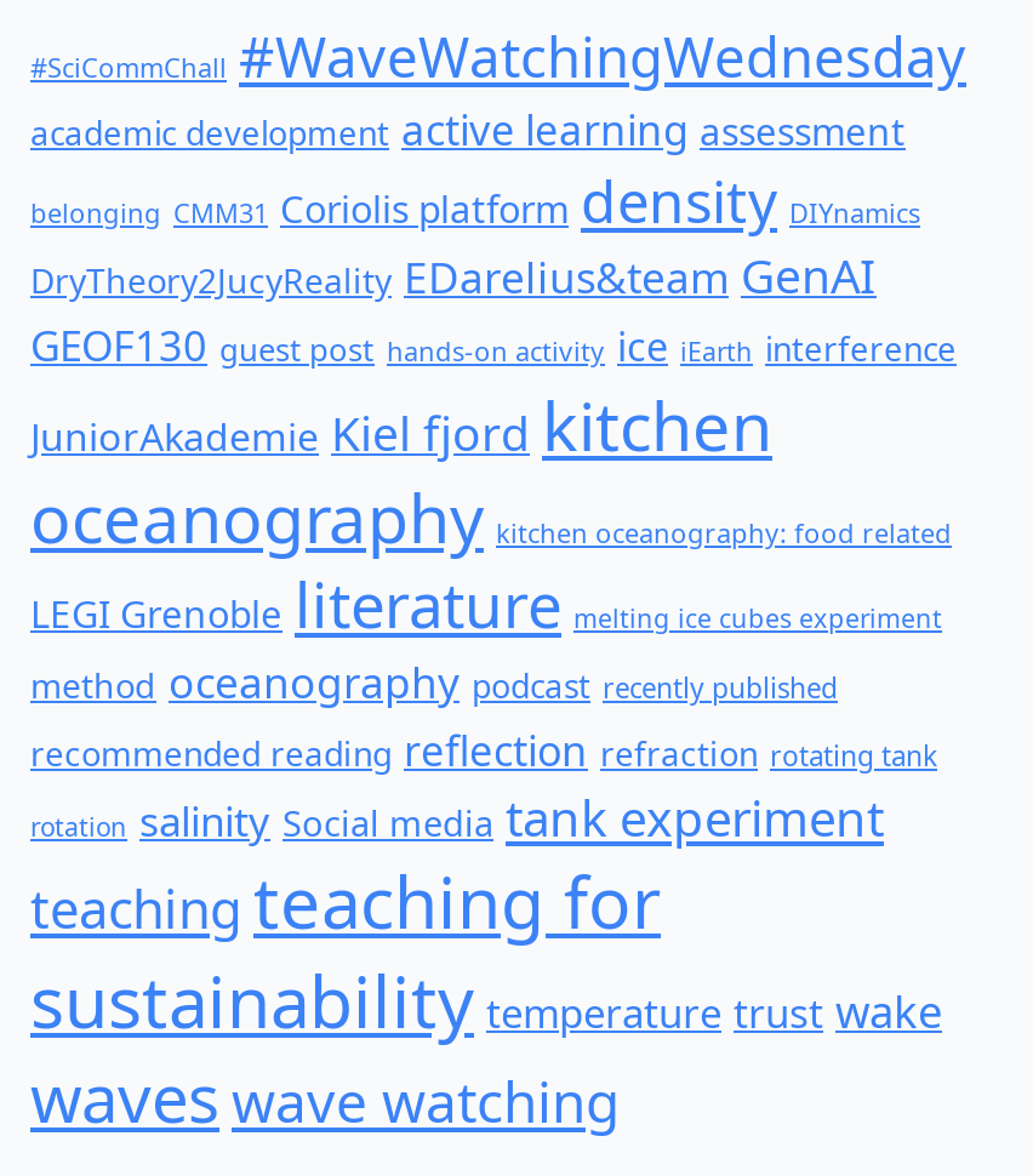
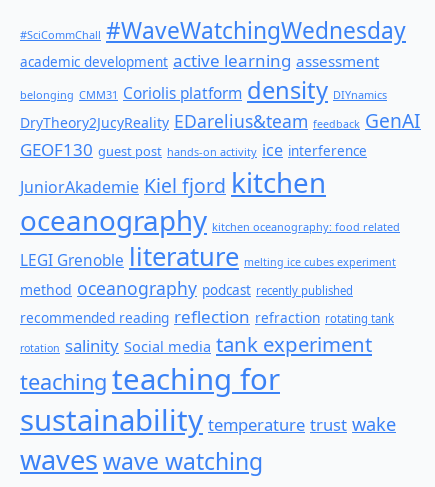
- DryTheory2JucyReality EDarelius&team GenAI
- GEOF130 guest post hands-on activity ice iEarth interference
+ DryTheory2JucyReality EDarelius&team feedback GenAI
+ GEOF130 guest post hands-on activity ice interference
